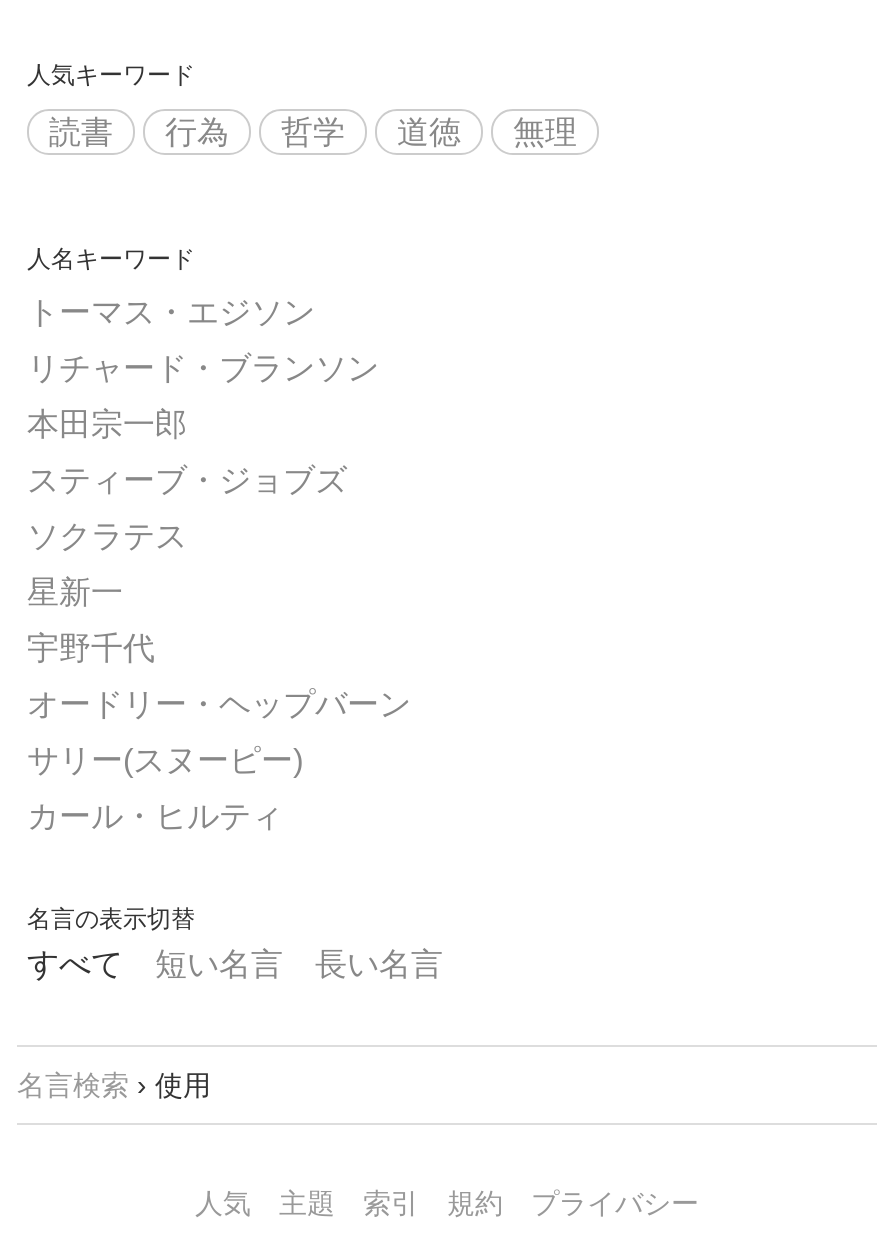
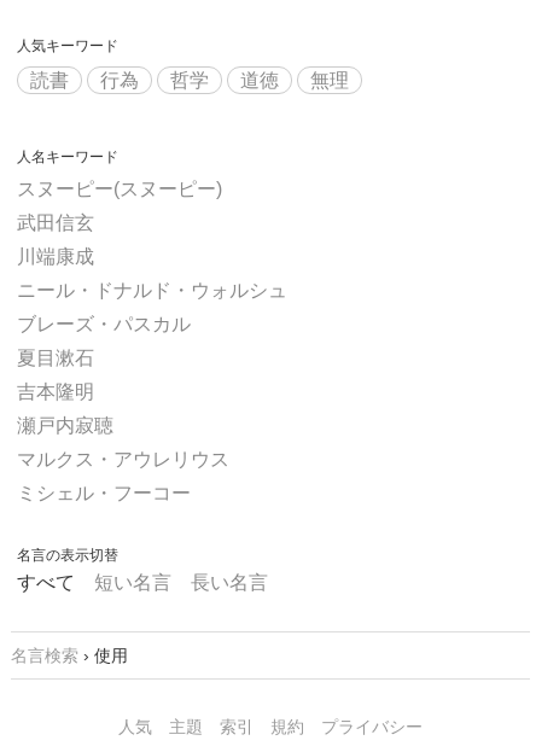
- トーマス・エジソン
+ スヌーピー(スヌーピー)

- リチャード・ブランソン
+ 武田信玄

- 本田宗一郎
+ 川端康成

- スティーブ・ジョブズ
+ ニール・ドナルド・ウォルシュ

- ソクラテス
+ ブレーズ・パスカル

- 星新一
+ 夏目漱石

- 宇野千代
+ 吉本隆明

- オードリー・ヘップバーン
+ 瀬戸内寂聴

- サリー(スヌーピー)
+ マルクス・アウレリウス

- カール・ヒルティ
+ ミシェル・フーコー
